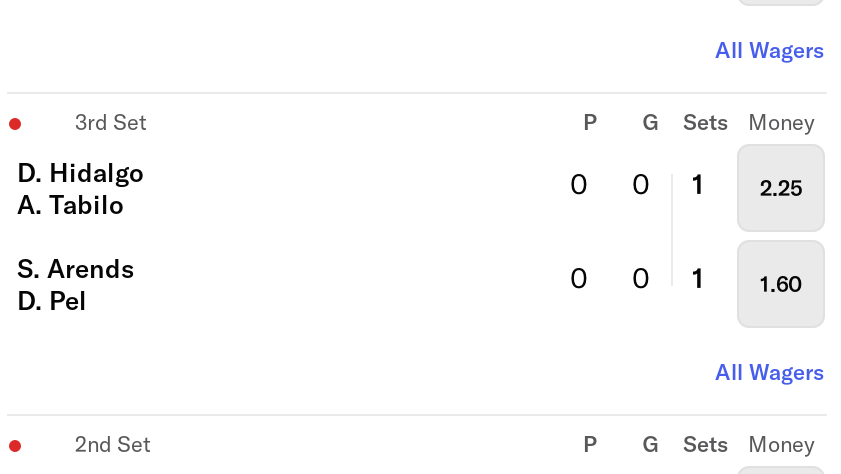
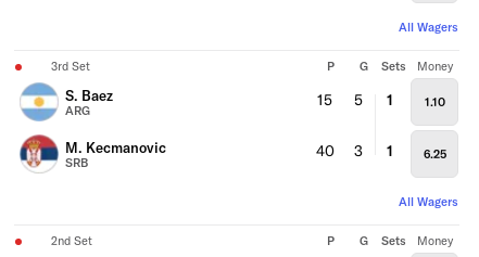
- D. Hidalgo
- A. Tabilo
+ S. Baez
+ ARG

- 0
+ 15

- 0
+ 5

- 2.25
+ 1.10

- S. Arends
- D. Pel
+ M. Kecmanovic
+ SRB

- 0
+ 40

- 0
+ 3

- 1.60
+ 6.25
